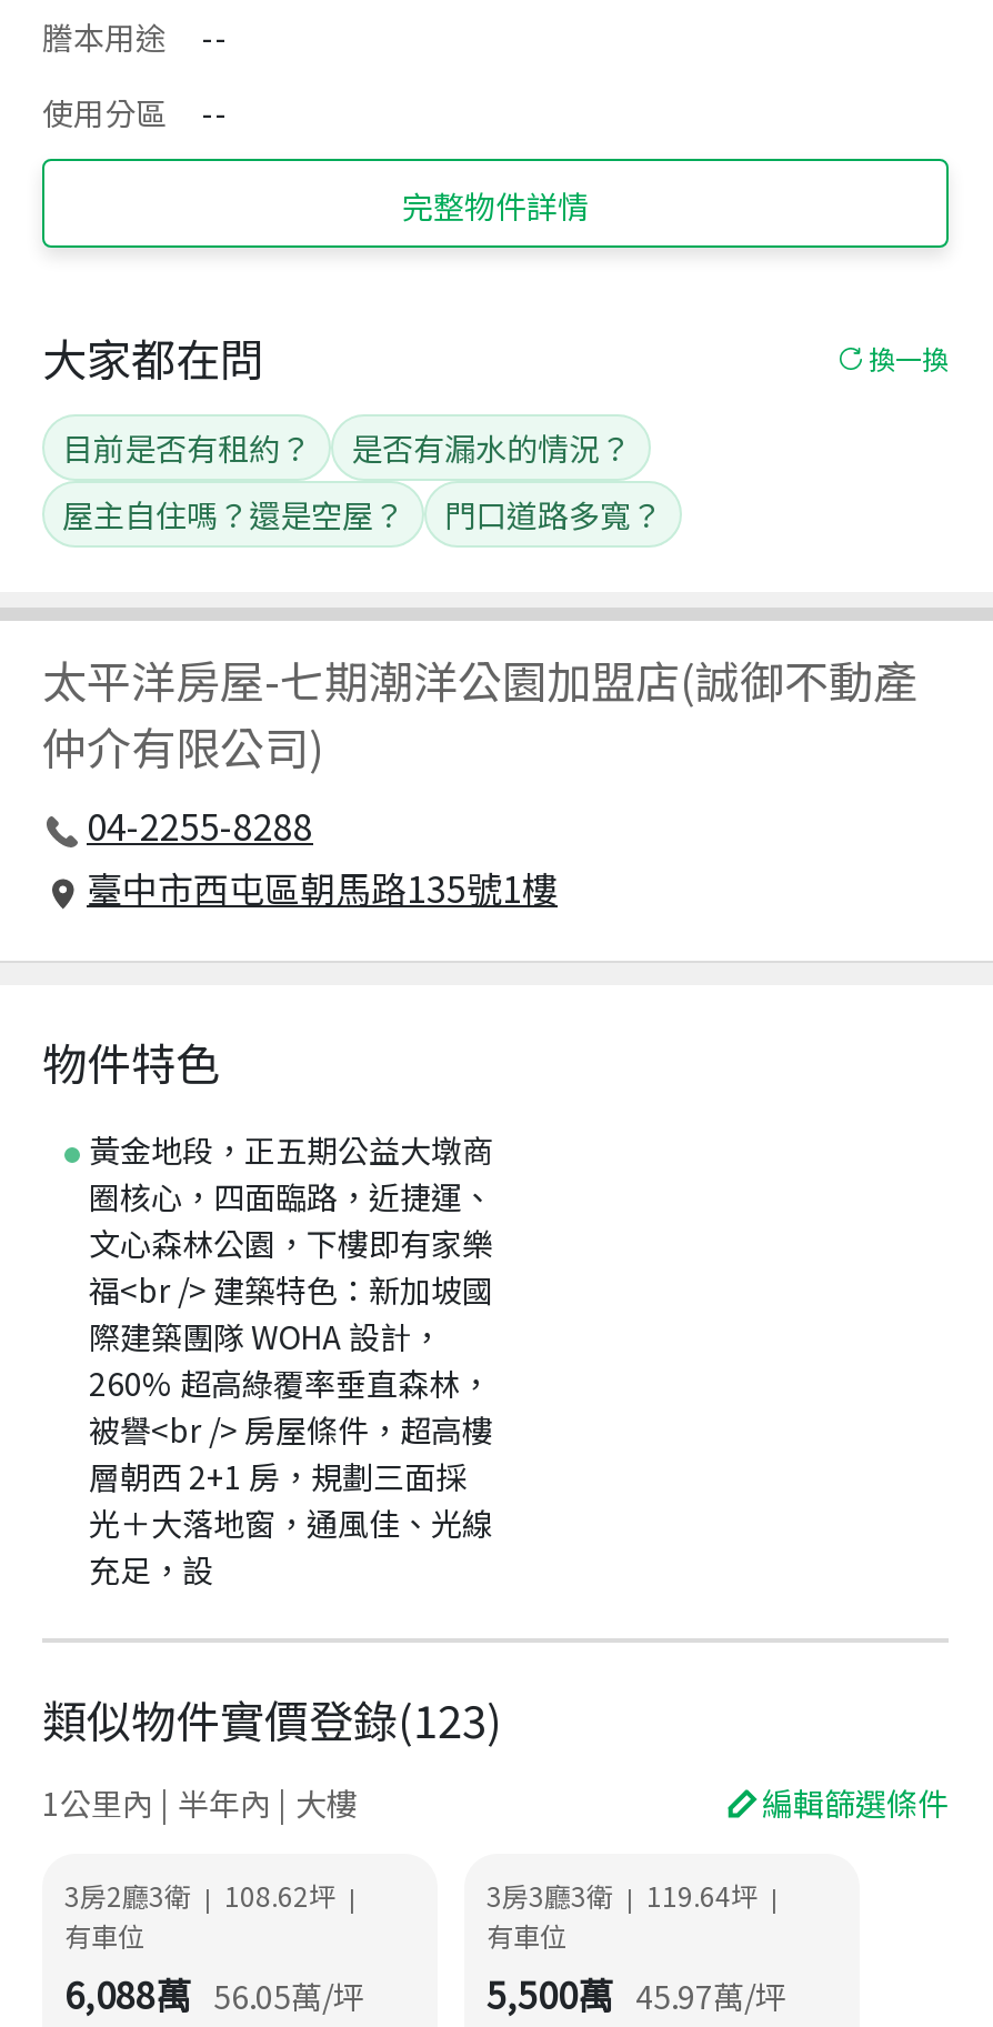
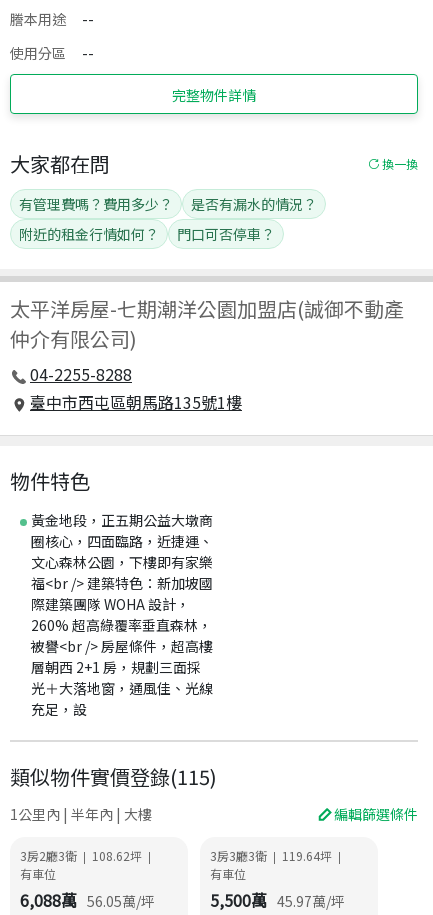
- 目前是否有租約？
+ 有管理費嗎？費用多少？

- 屋主自住嗎？還是空屋？
- 門口道路多寬？
+ 附近的租金行情如何？
+ 門口可否停車？

- 類似物件實價登錄(123)
+ 類似物件實價登錄(115)
